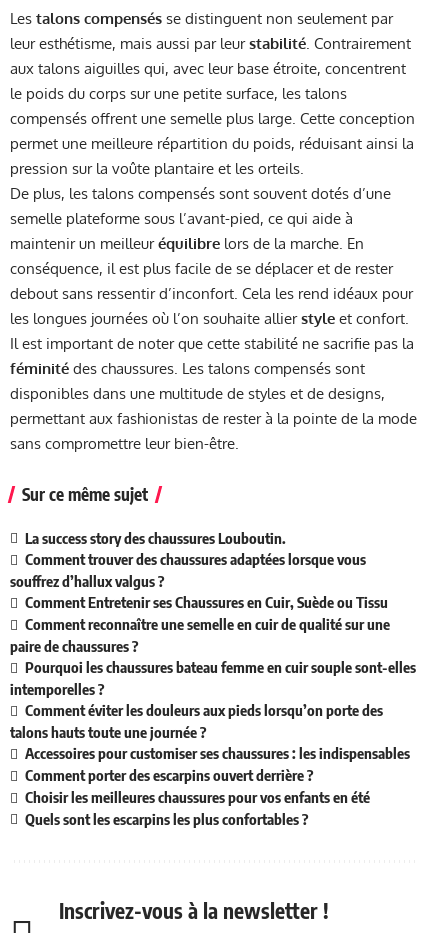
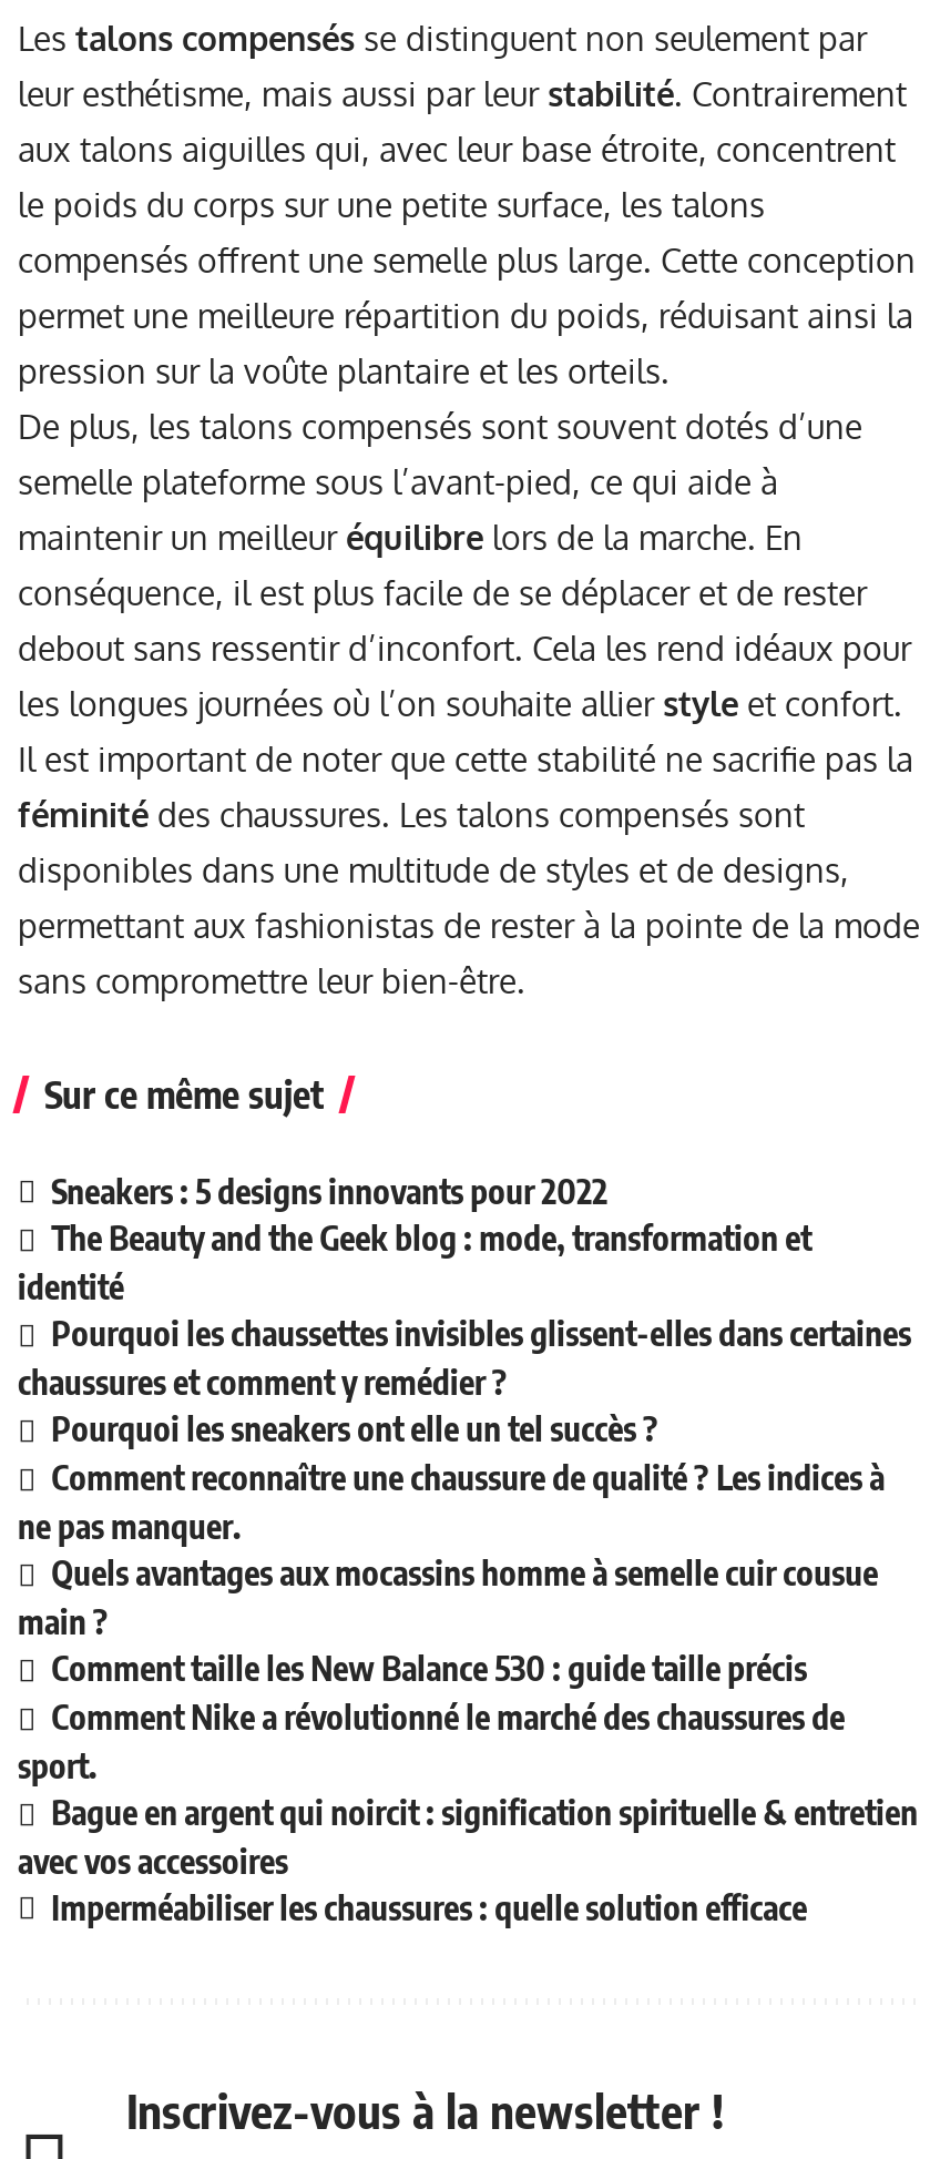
- La success story des chaussures Louboutin.
- Comment trouver des chaussures adaptées lorsque vous
- souffrez d’hallux valgus ?
- Comment Entretenir ses Chaussures en Cuir, Suède ou Tissu
- Comment reconnaître une semelle en cuir de qualité sur une
- paire de chaussures ?
- Pourquoi les chaussures bateau femme en cuir souple sont-elles
- intemporelles ?
- Comment éviter les douleurs aux pieds lorsqu’on porte des
- talons hauts toute une journée ?
- Accessoires pour customiser ses chaussures : les indispensables
- Comment porter des escarpins ouvert derrière ?
- Choisir les meilleures chaussures pour vos enfants en été
- Quels sont les escarpins les plus confortables ?
+ Sneakers : 5 designs innovants pour 2022
+ The Beauty and the Geek blog : mode, transformation et
+ identité
+ Pourquoi les chaussettes invisibles glissent-elles dans certaines
+ chaussures et comment y remédier ?
+ Pourquoi les sneakers ont elle un tel succès ?
+ Comment reconnaître une chaussure de qualité ? Les indices à
+ ne pas manquer.
+ Quels avantages aux mocassins homme à semelle cuir cousue
+ main ?
+ Comment taille les New Balance 530 : guide taille précis
+ Comment Nike a révolutionné le marché des chaussures de
+ sport.
+ Bague en argent qui noircit : signification spirituelle & entretien
+ avec vos accessoires
+ Imperméabiliser les chaussures : quelle solution efficace
